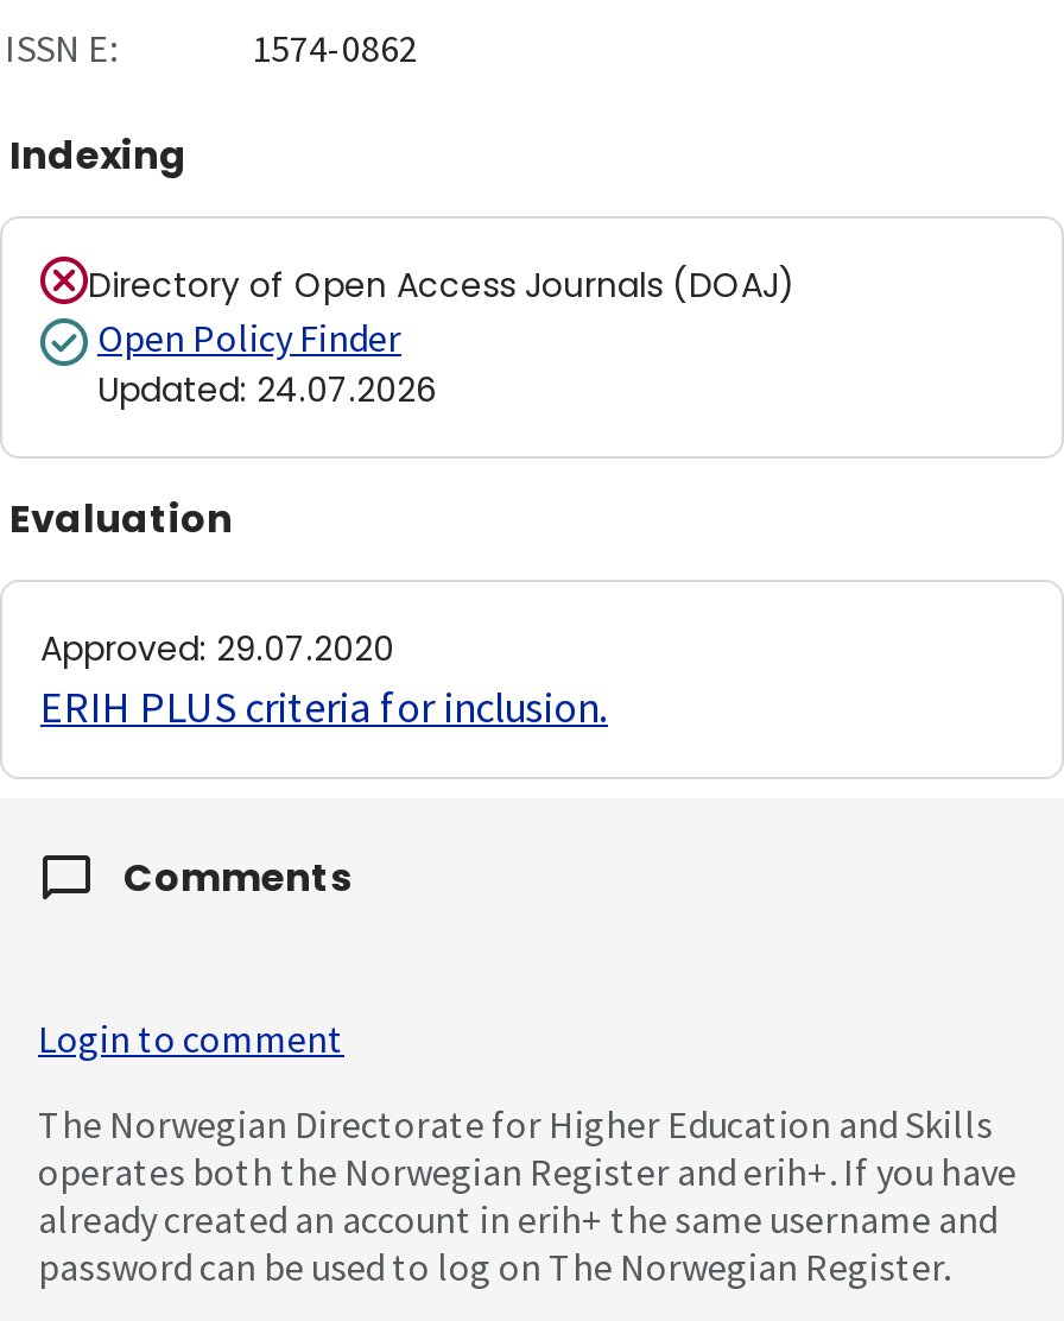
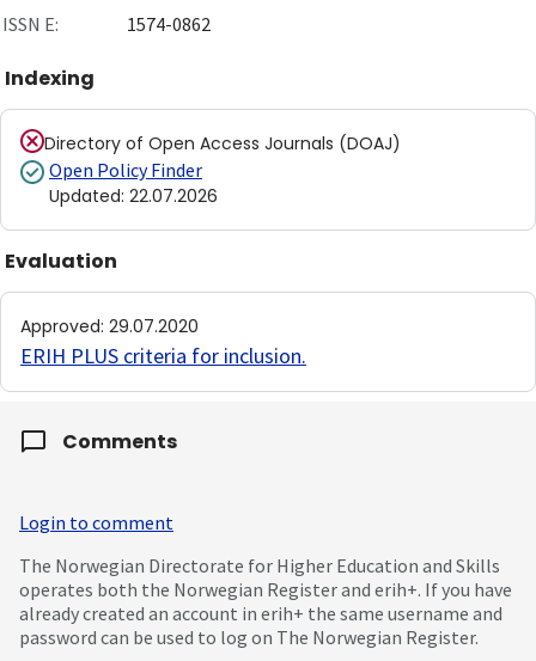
- Updated: 24.07.2026
+ Updated: 22.07.2026
